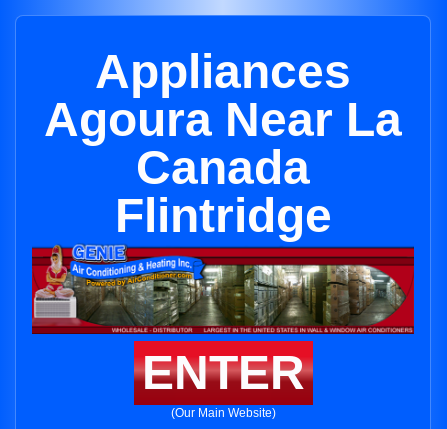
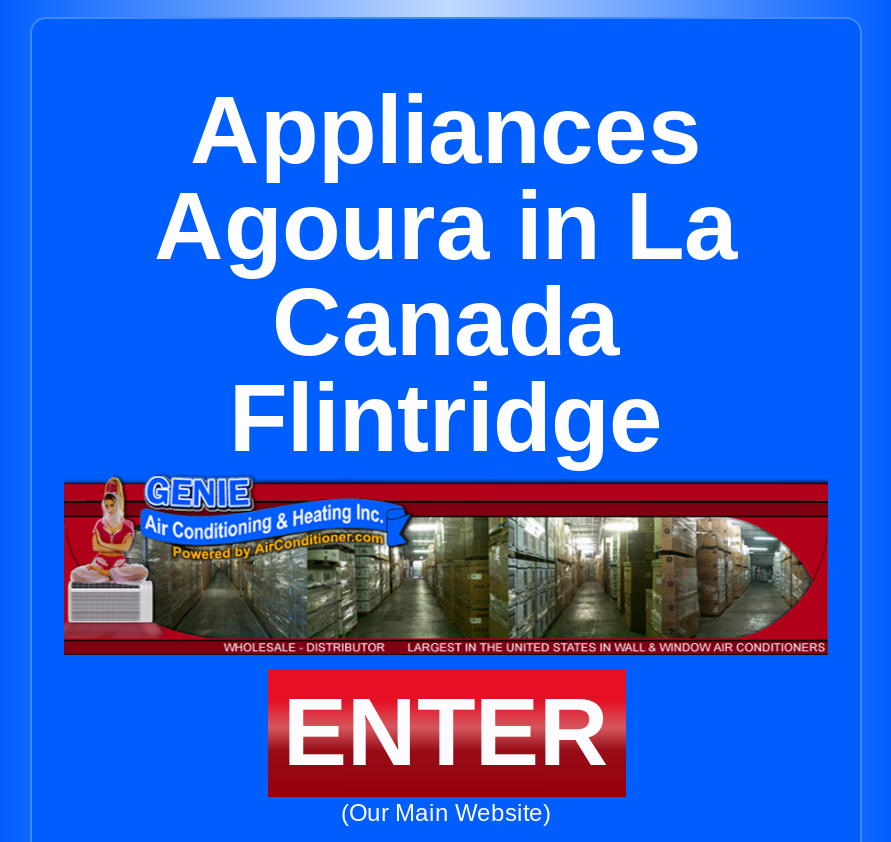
- Agoura Near La
+ Agoura in La
